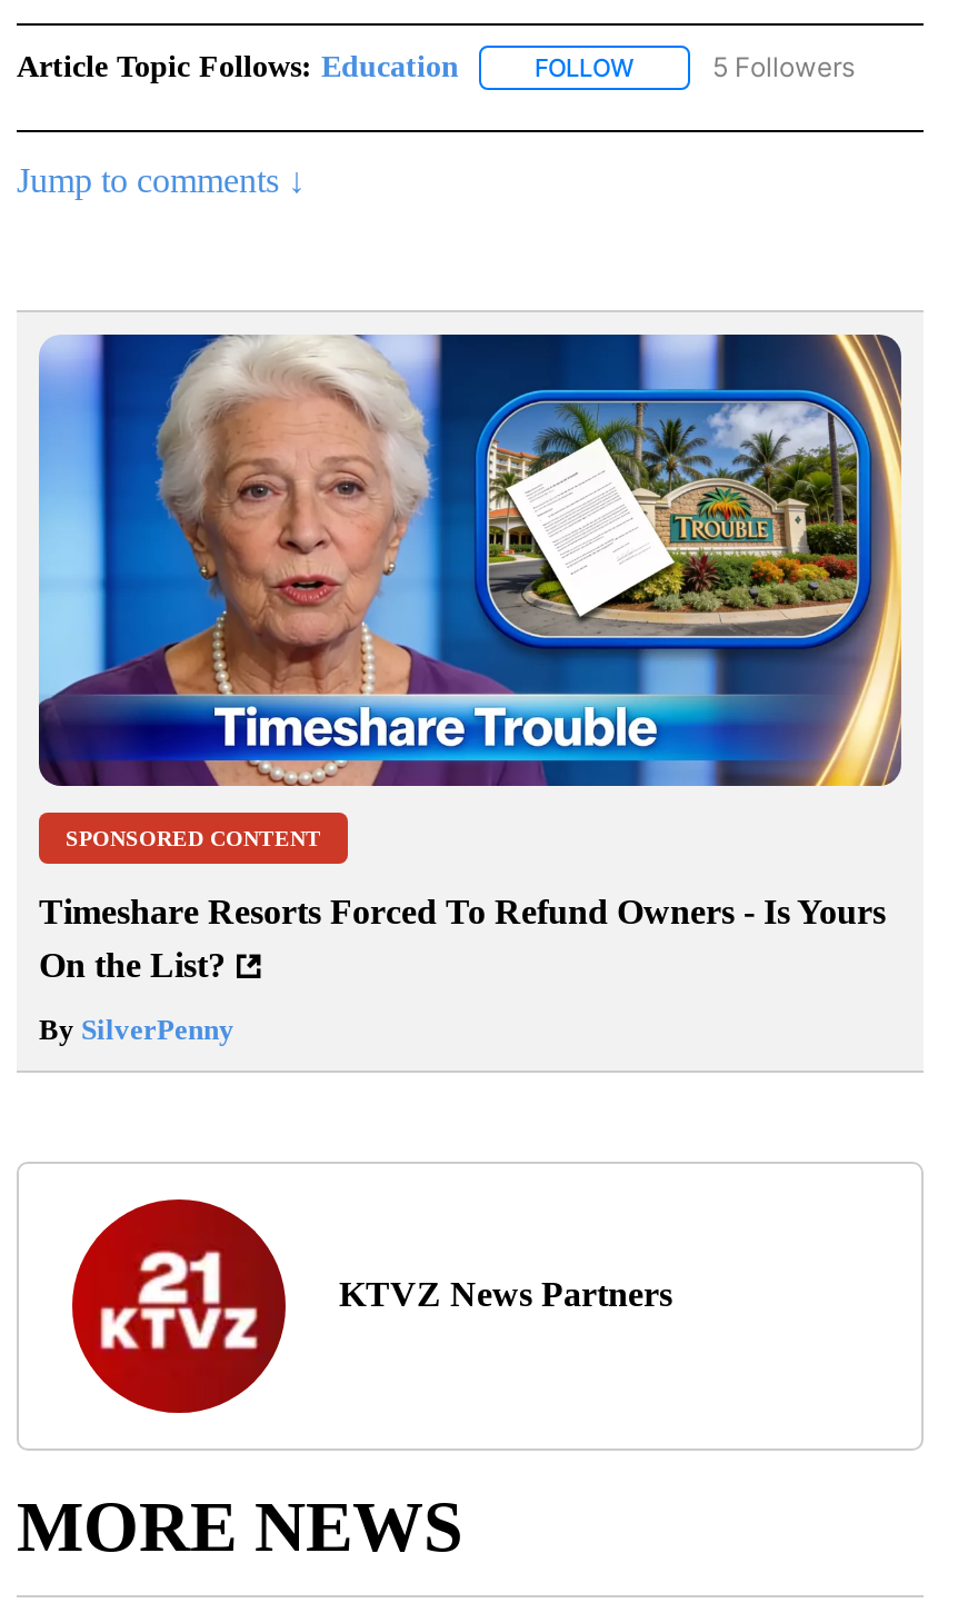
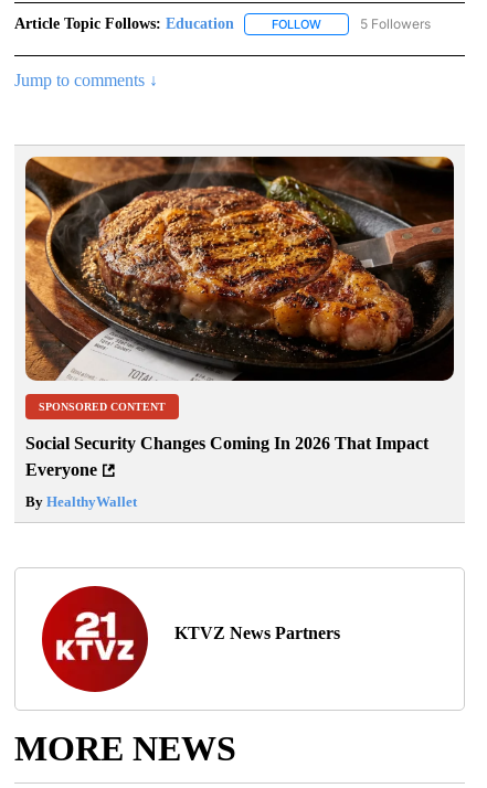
- [image]
+ [image]

- Timeshare Resorts Forced To Refund Owners - Is Yours
- On the List?
+ Social Security Changes Coming In 2026 That Impact
+ Everyone

- By SilverPenny
+ By HealthyWallet
